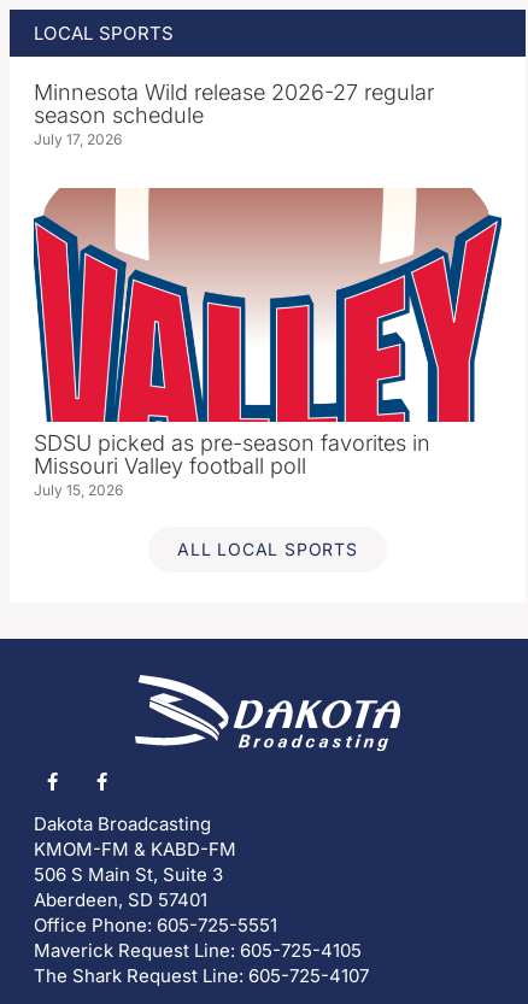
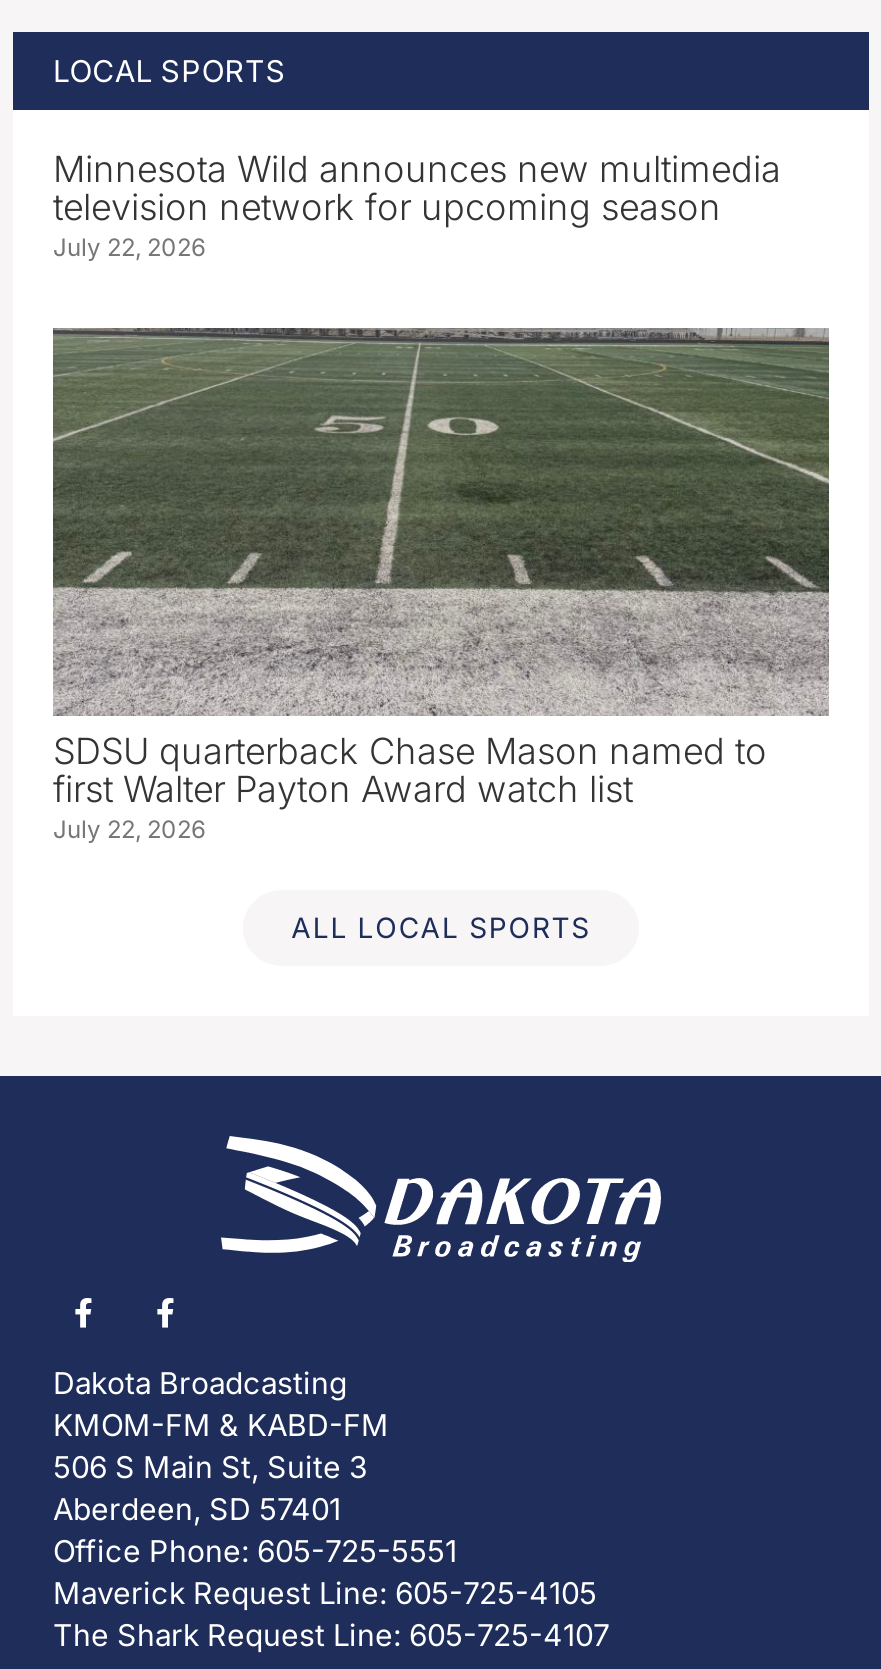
- Minnesota Wild release 2026-27 regular
- season schedule
- July 17, 2026
+ Minnesota Wild announces new multimedia
+ television network for upcoming season
+ July 22, 2026

- [image]
- SDSU picked as pre-season favorites in
- Missouri Valley football poll
- July 15, 2026
+ [image]
+ SDSU quarterback Chase Mason named to
+ first Walter Payton Award watch list
+ July 22, 2026
